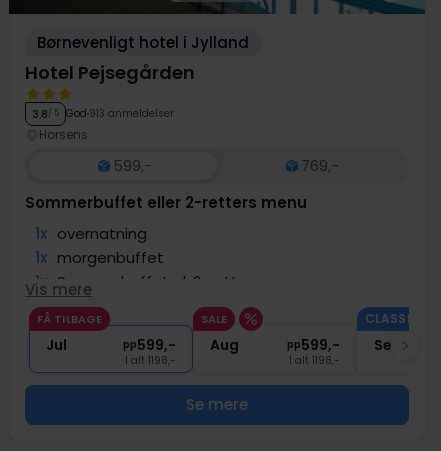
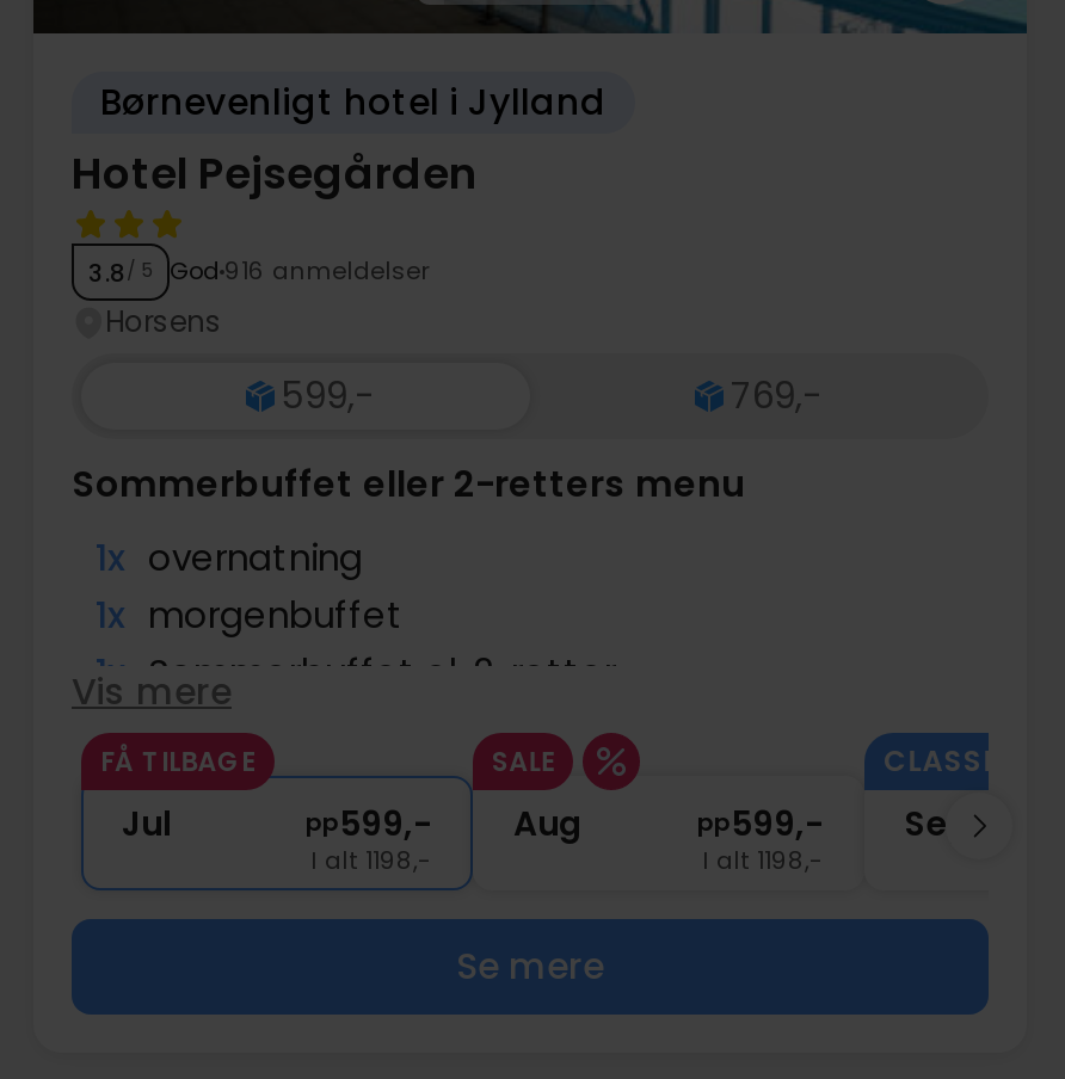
- 3.8/ 5 God 913 anmeldelser
+ 3.8/ 5 God 916 anmeldelser
